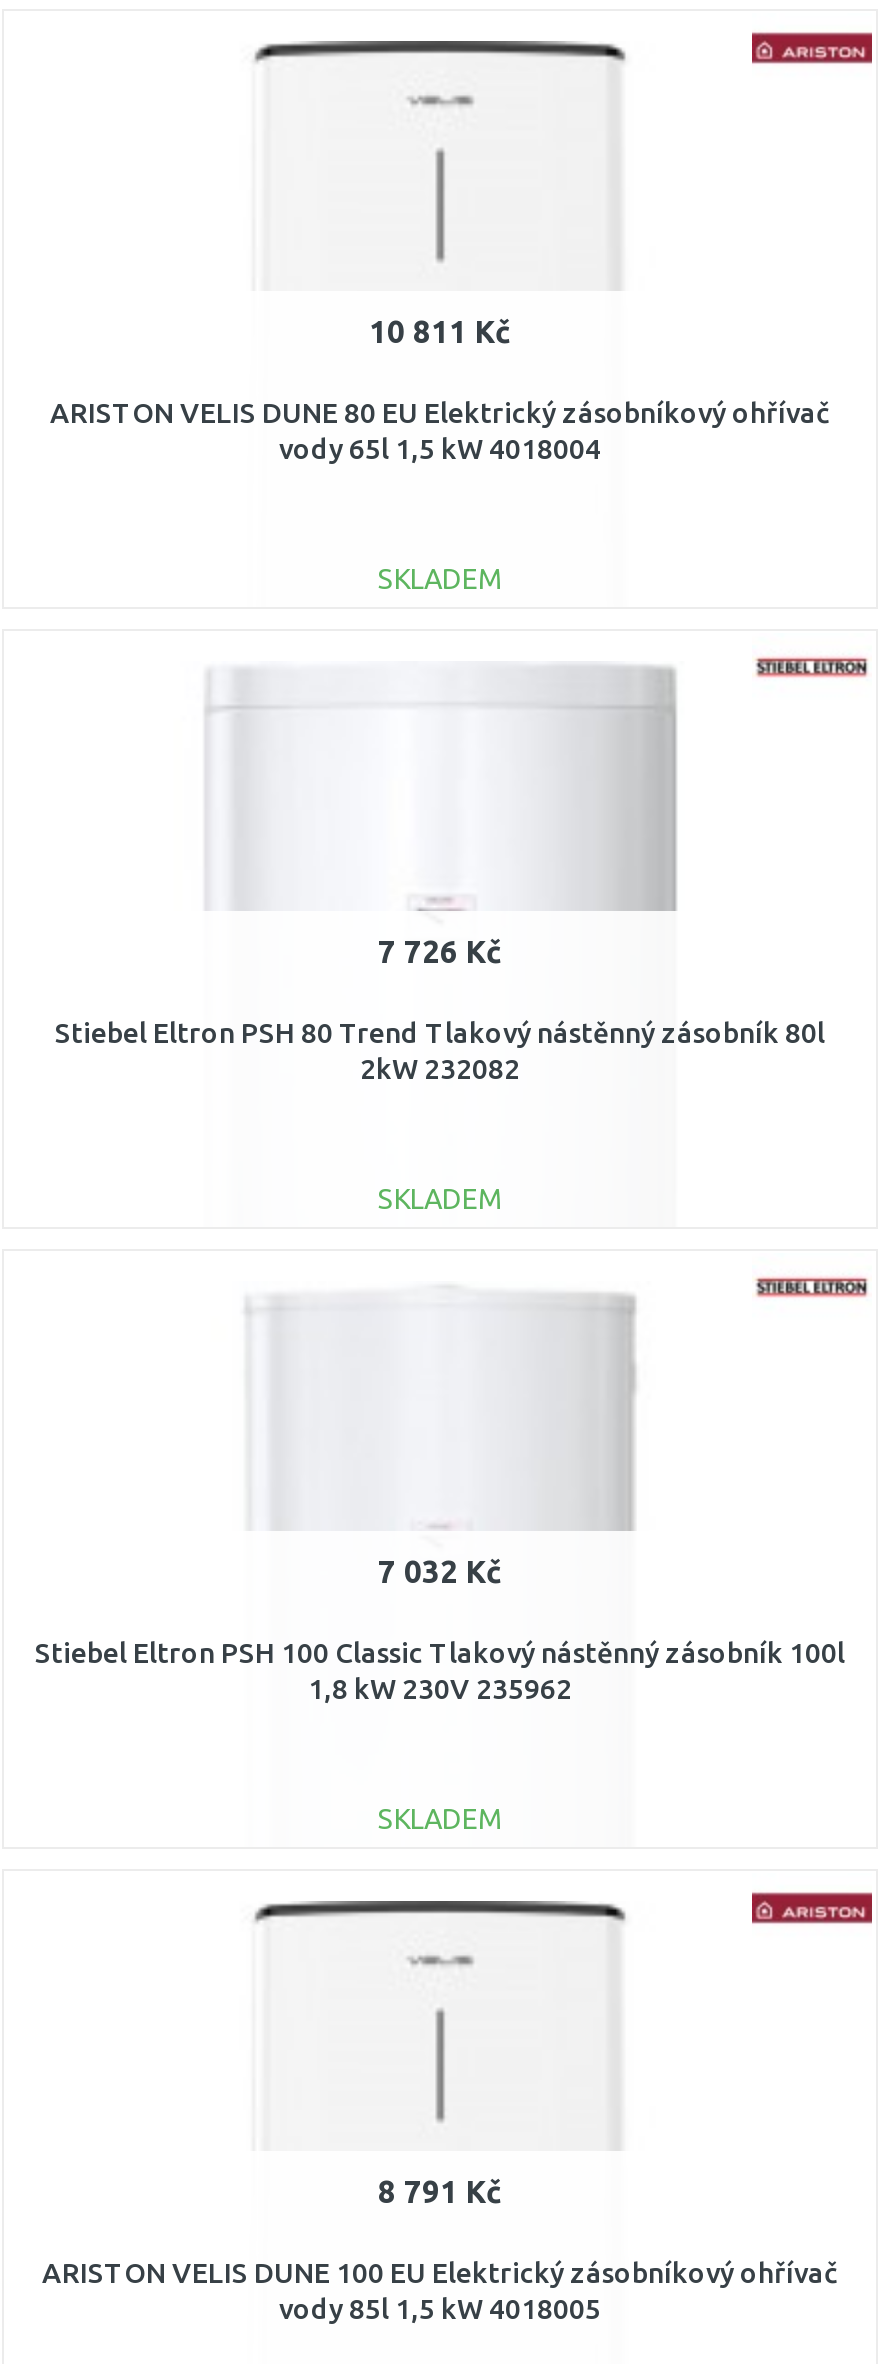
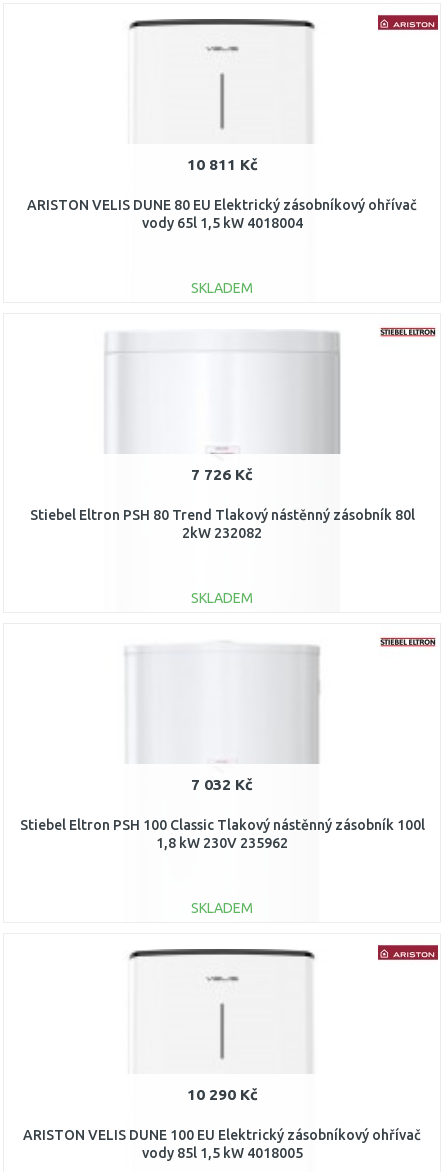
- 8 791 Kč
+ 10 290 Kč
